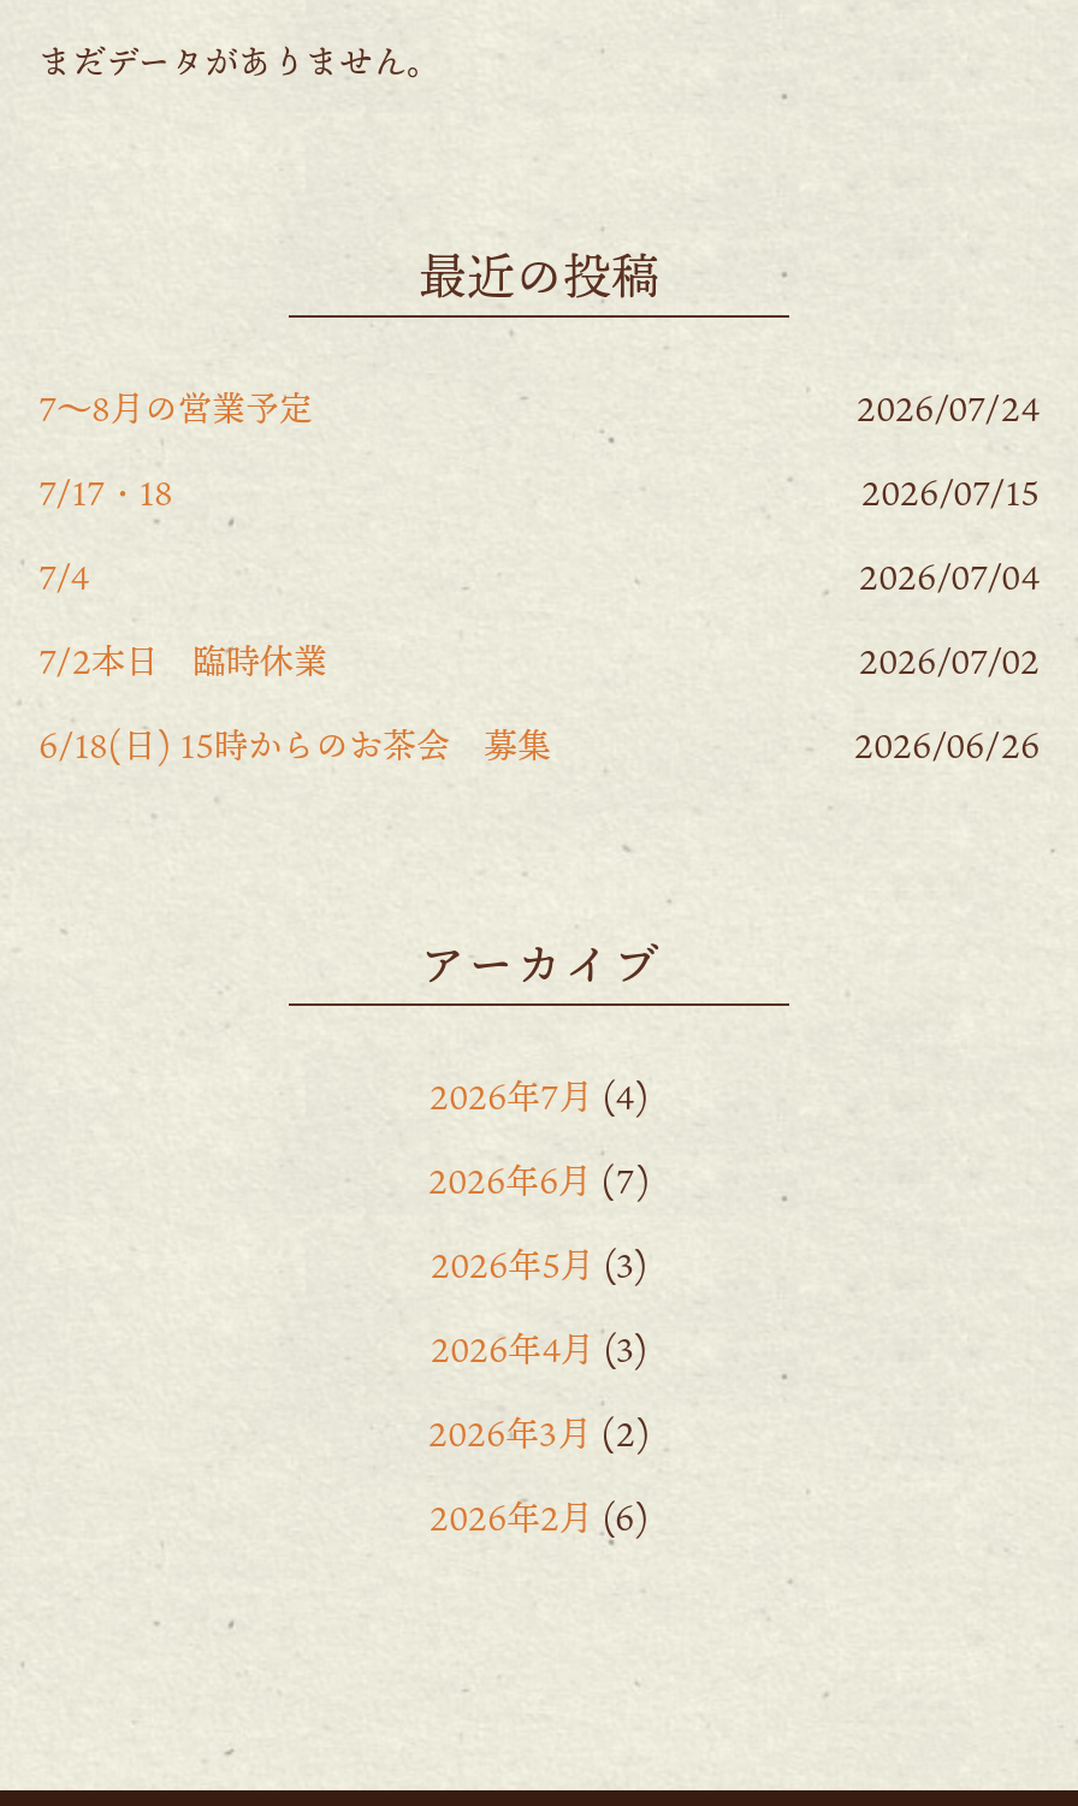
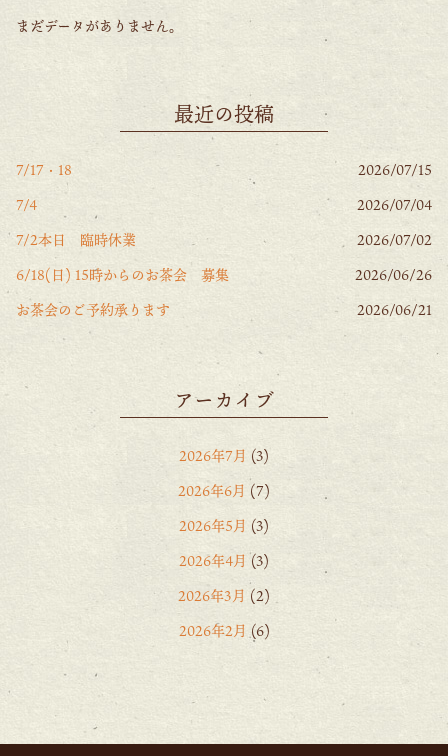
- 7〜8月の営業予定
- 2026/07/24

moved up: 7/17・18 | 2026/07/15 | 7/4 | 2026/07/04 | 7/2本日 臨時休業 | 2026/07/02 | 6/18(日) 15時からのお茶会 募集 | 2026/06/26

+ お茶会のご予約承ります
+ 2026/06/21

- 2026年7月(4)
+ 2026年7月(3)
